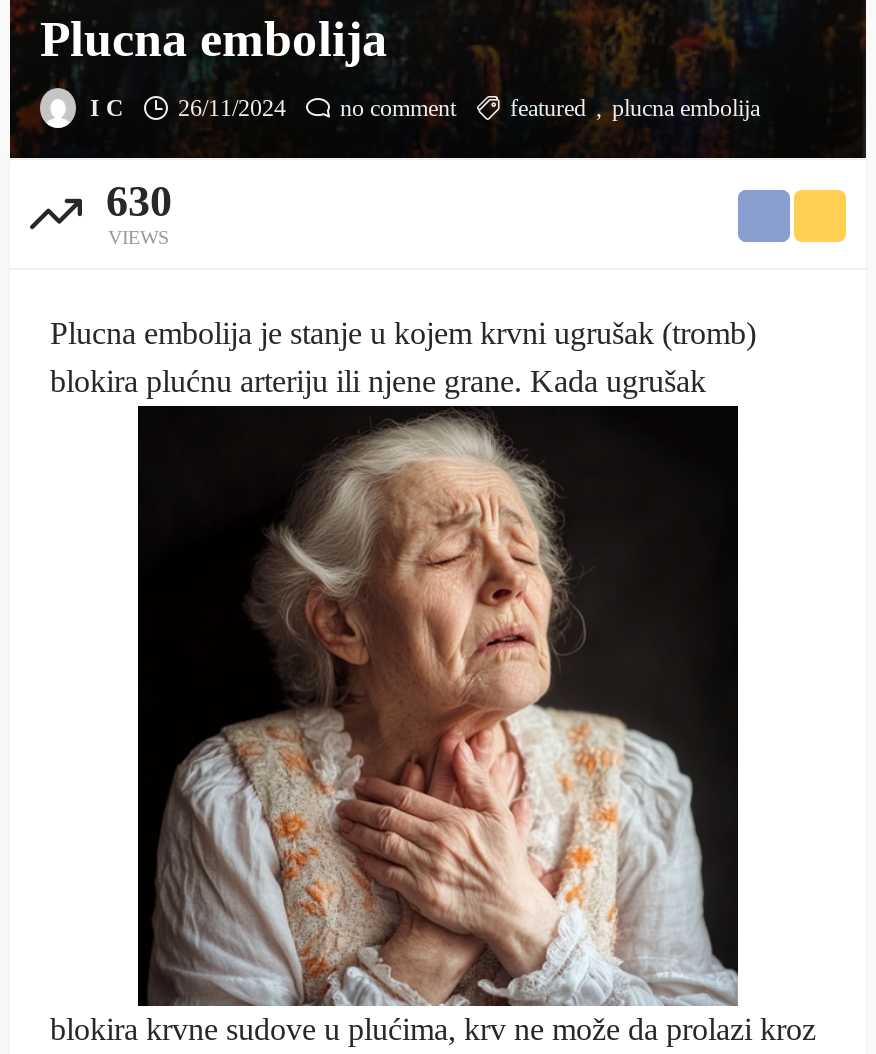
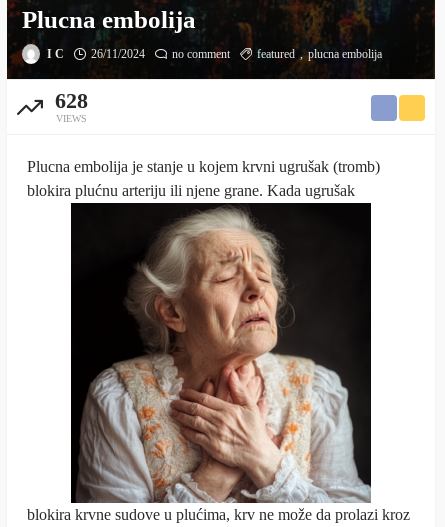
- 630
+ 628
